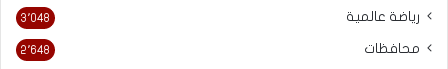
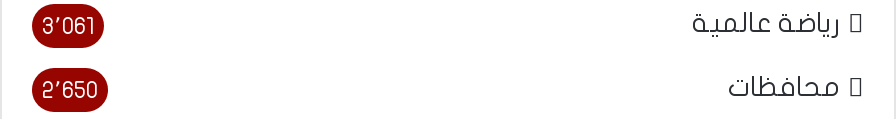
- 3٬048
+ 3٬061

- 2٬648
+ 2٬650
